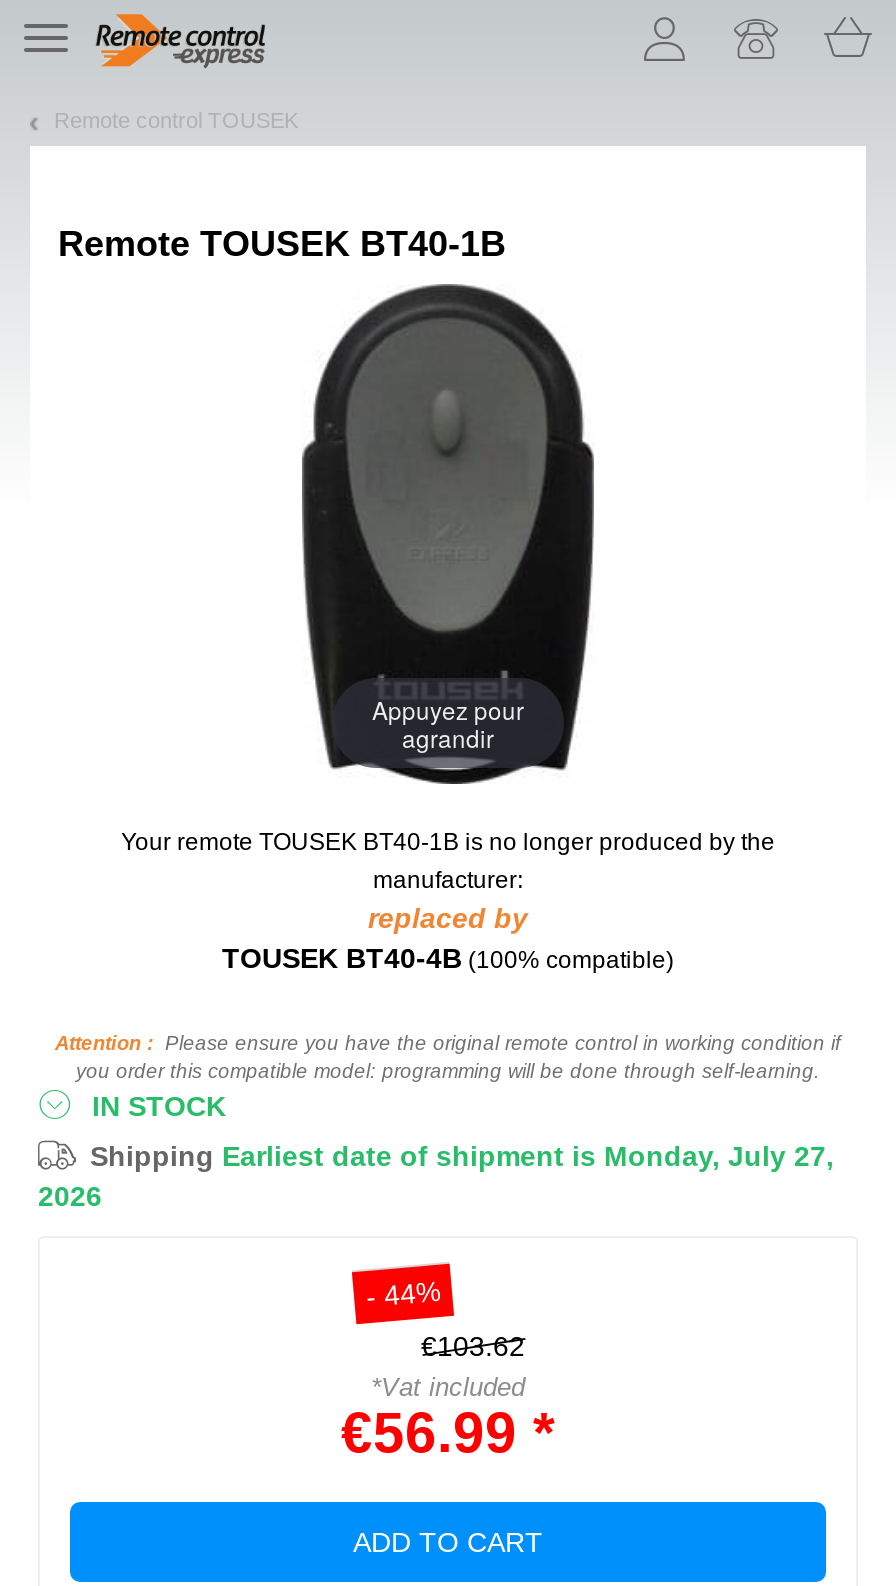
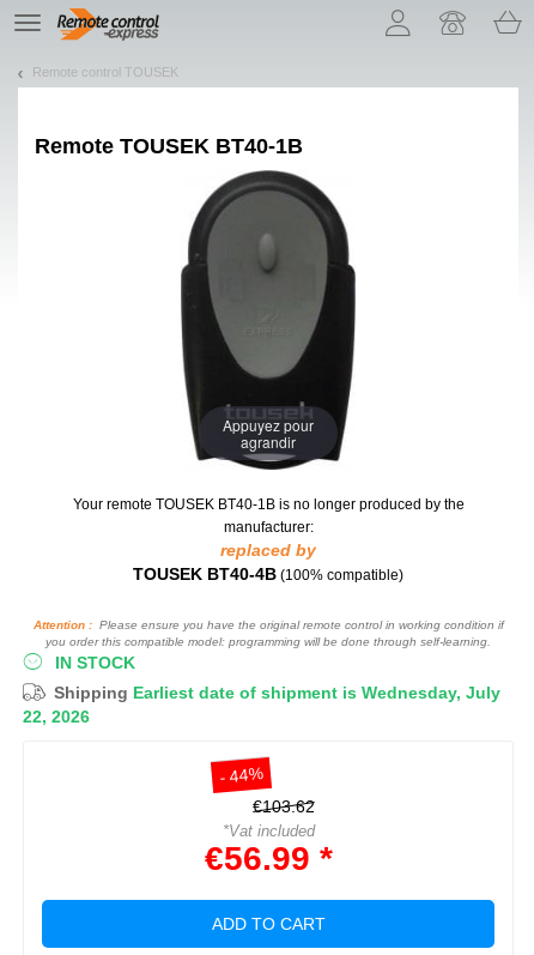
- Shipping Earliest date of shipment is Monday, July 27,
- 2026
+ Shipping Earliest date of shipment is Wednesday, July
+ 22, 2026
